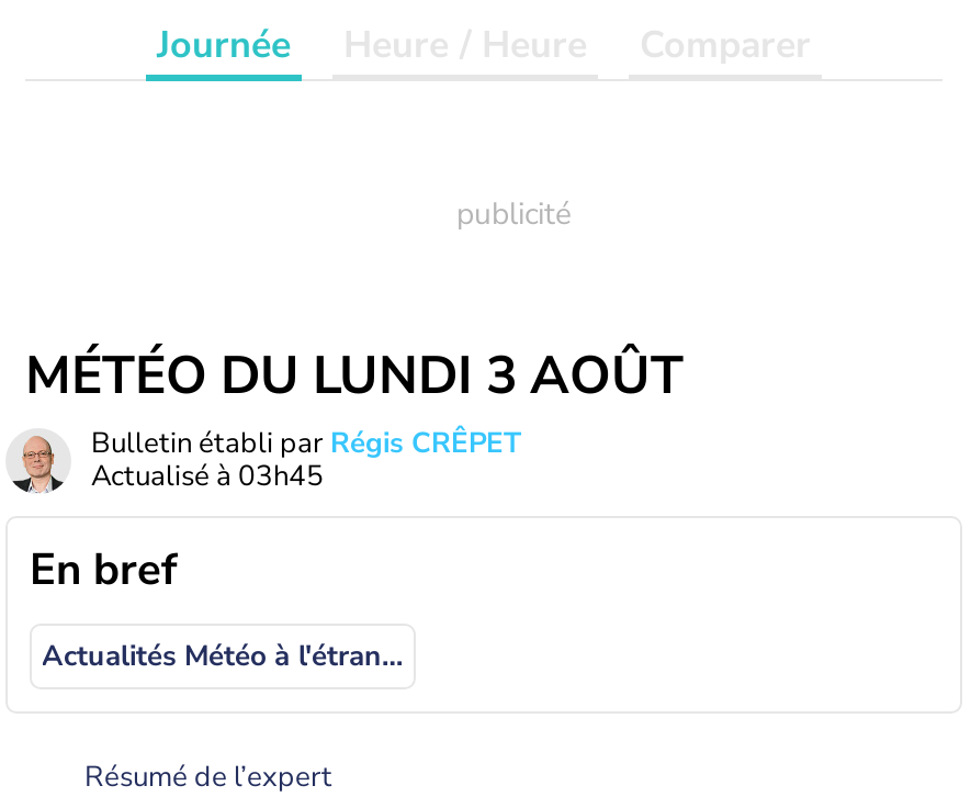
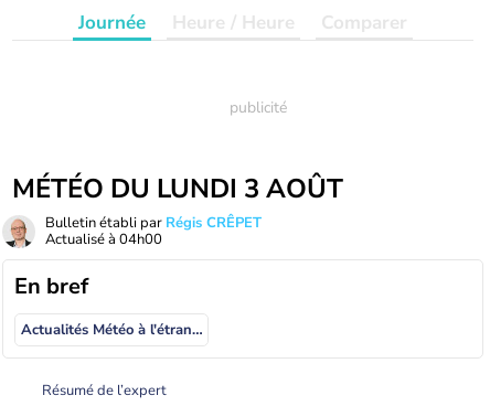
- Actualisé à 03h45
+ Actualisé à 04h00
